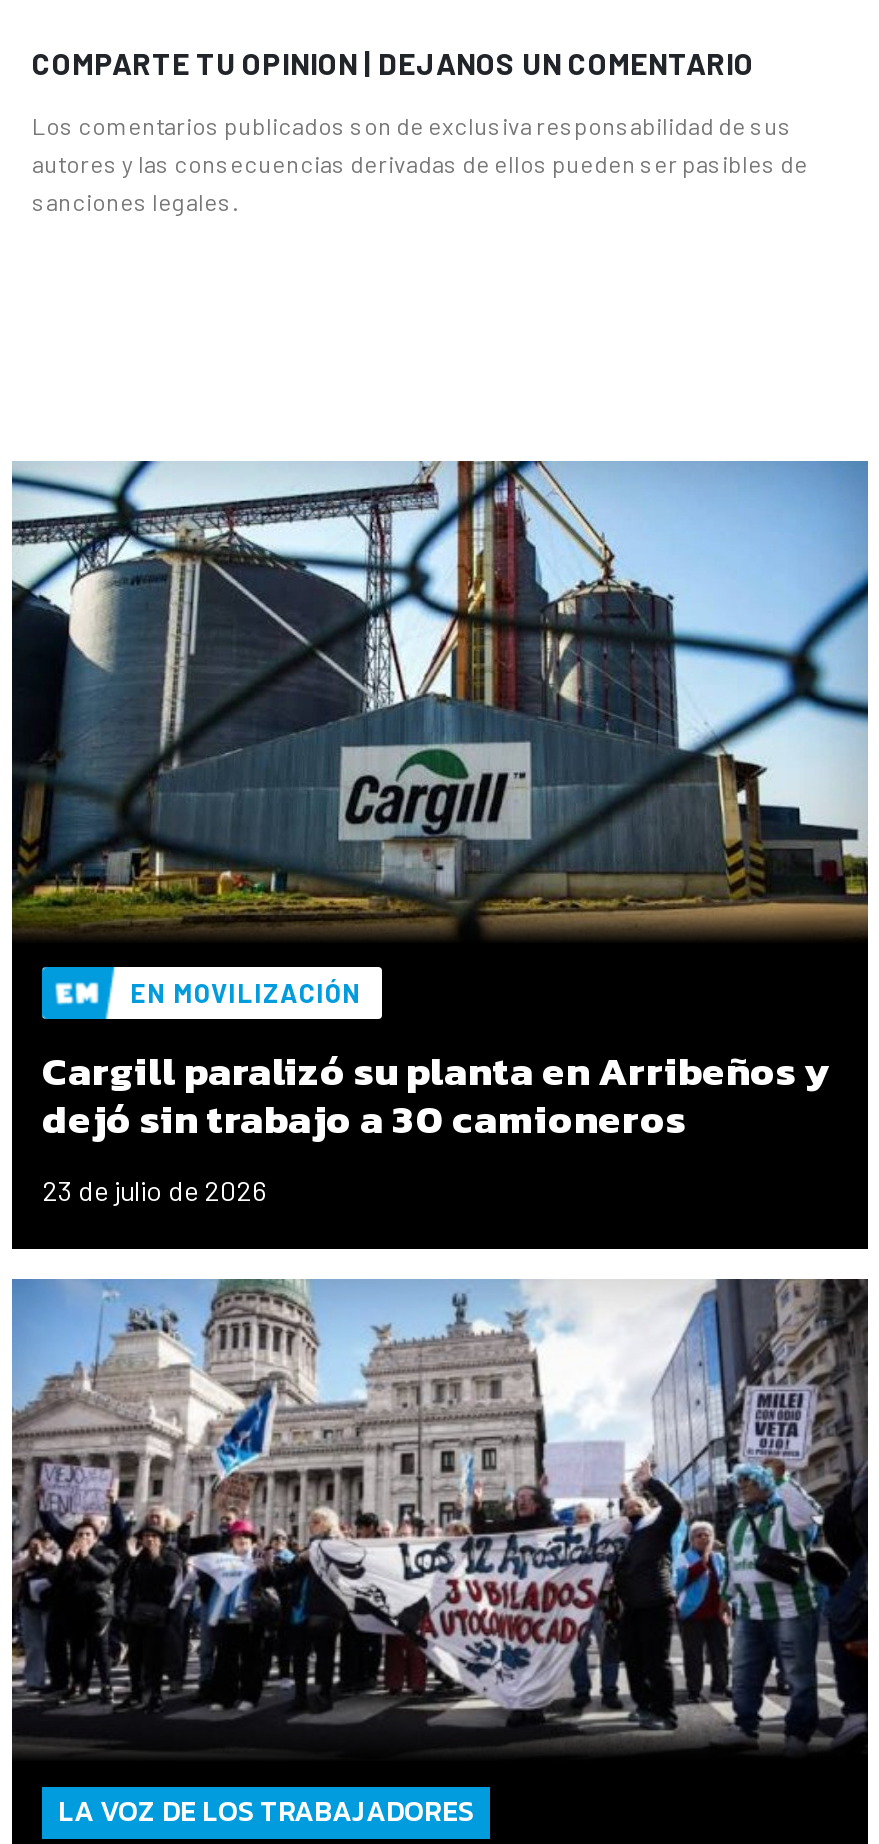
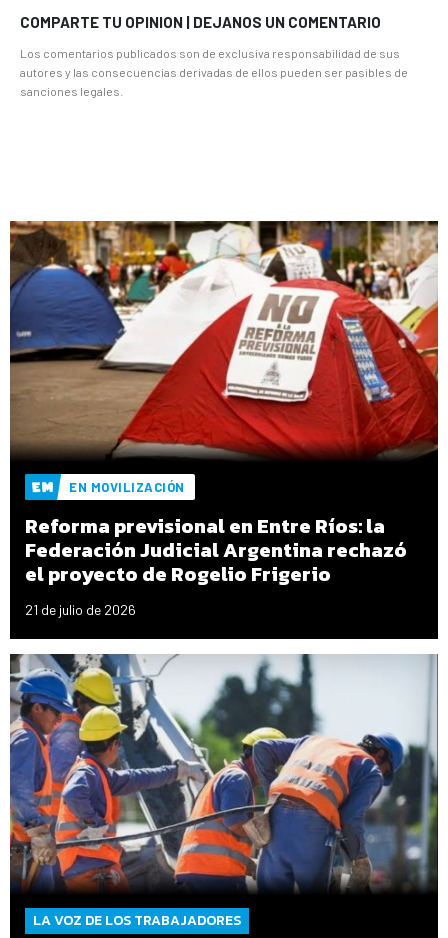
- [image]
+ [image]

- Cargill paralizó su planta en Arribeños y
- dejó sin trabajo a 30 camioneros
- 23 de julio de 2026
+ Reforma previsional en Entre Ríos: la
+ Federación Judicial Argentina rechazó
+ el proyecto de Rogelio Frigerio
+ 21 de julio de 2026

- [image]
+ [image]
